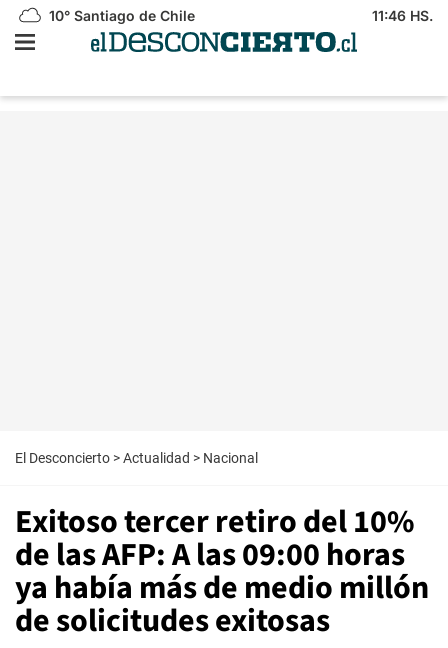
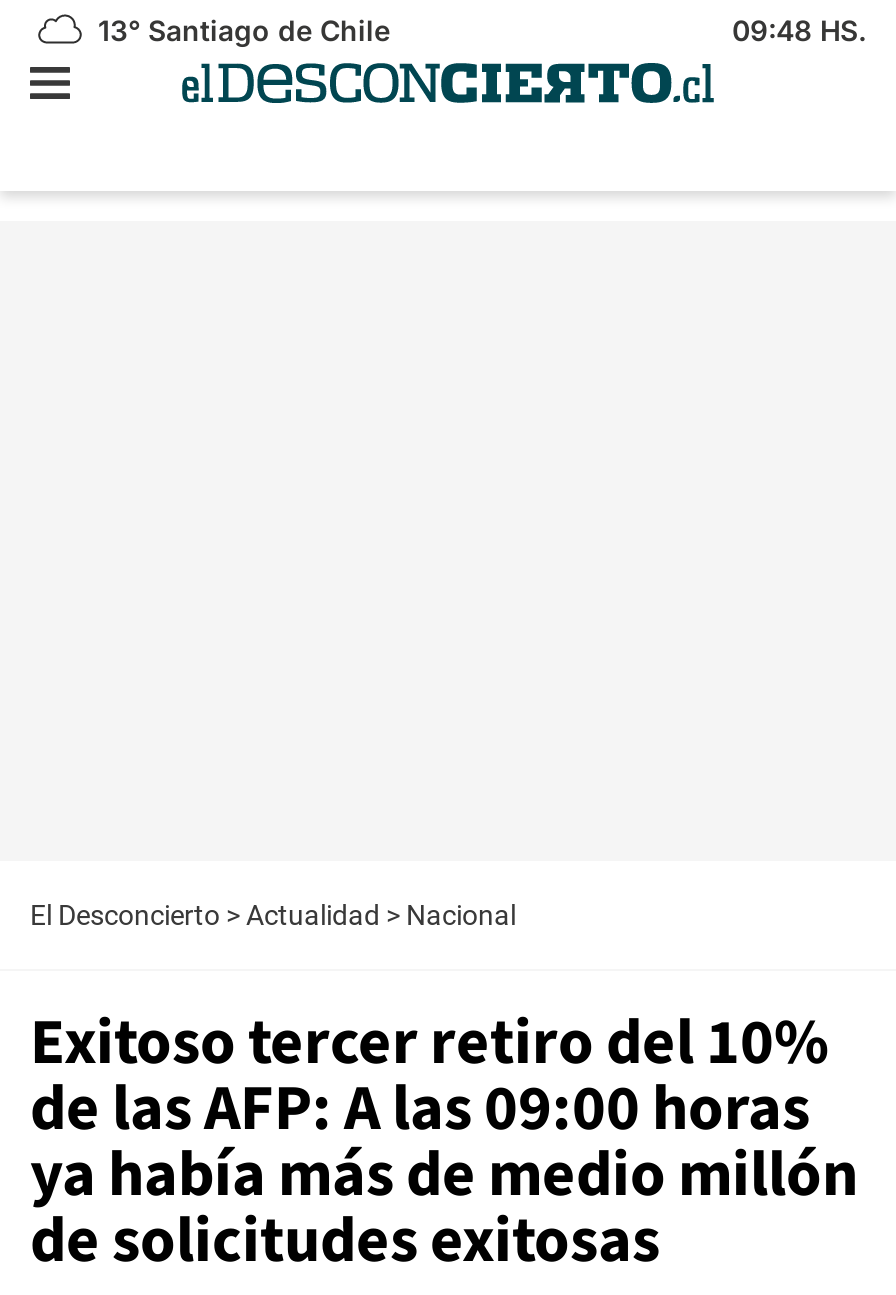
- 10° Santiago de Chile
+ 13° Santiago de Chile

- 11:46 HS.
+ 09:48 HS.
